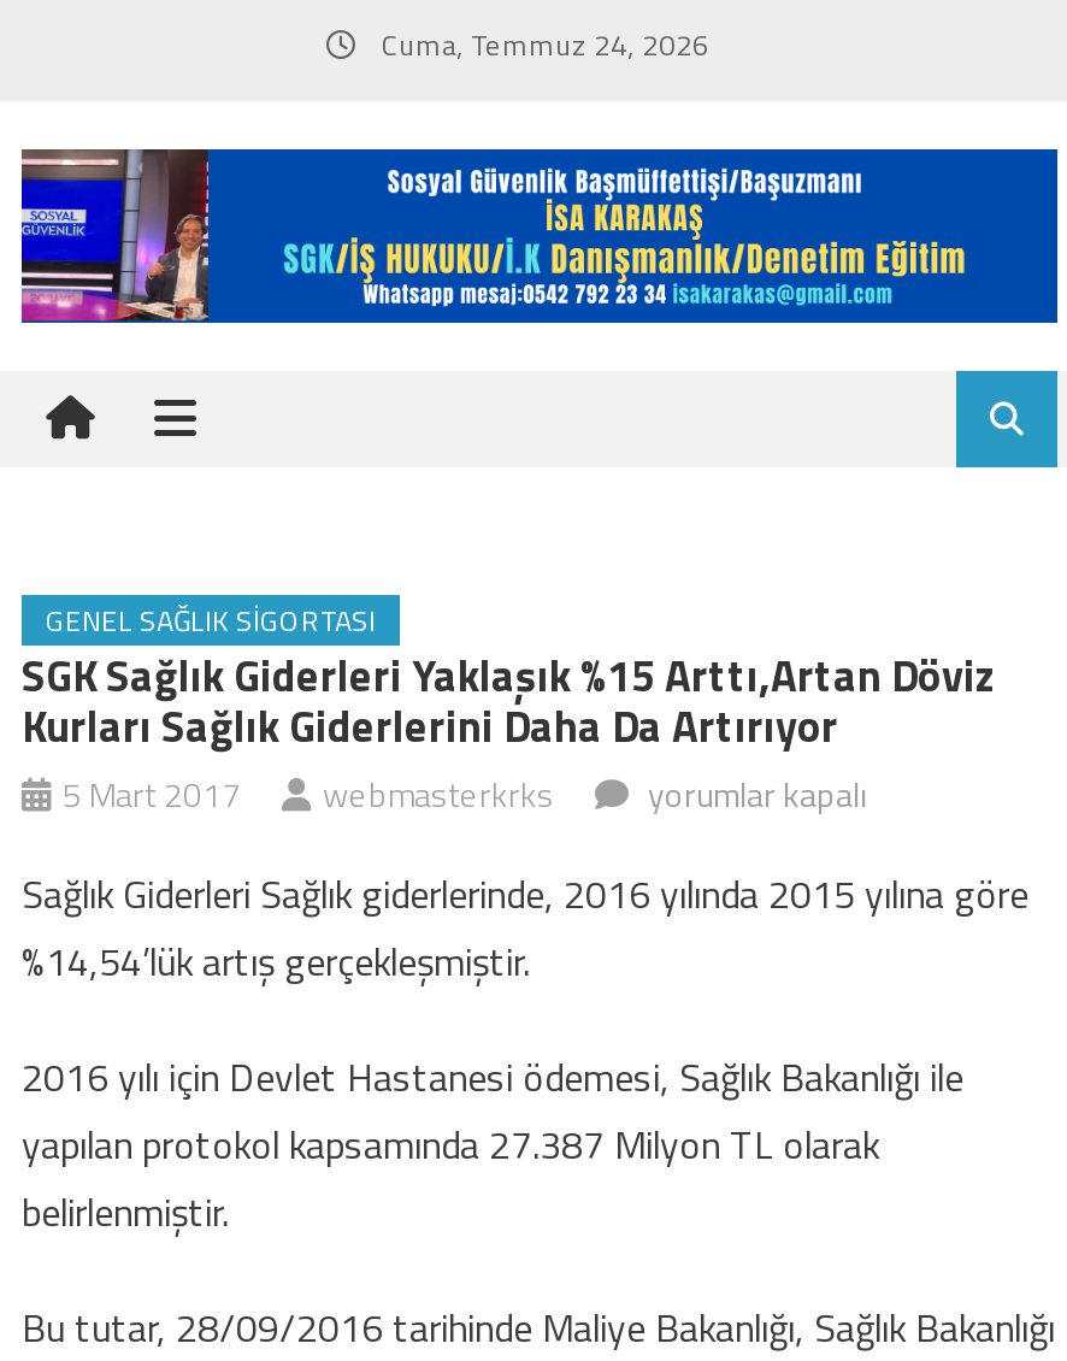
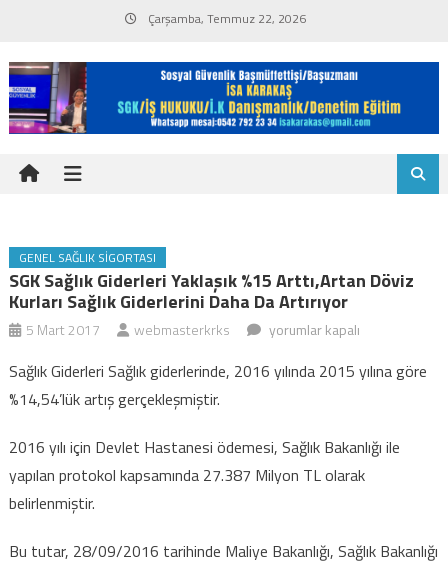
- Cuma, Temmuz 24, 2026
+ Çarşamba, Temmuz 22, 2026
